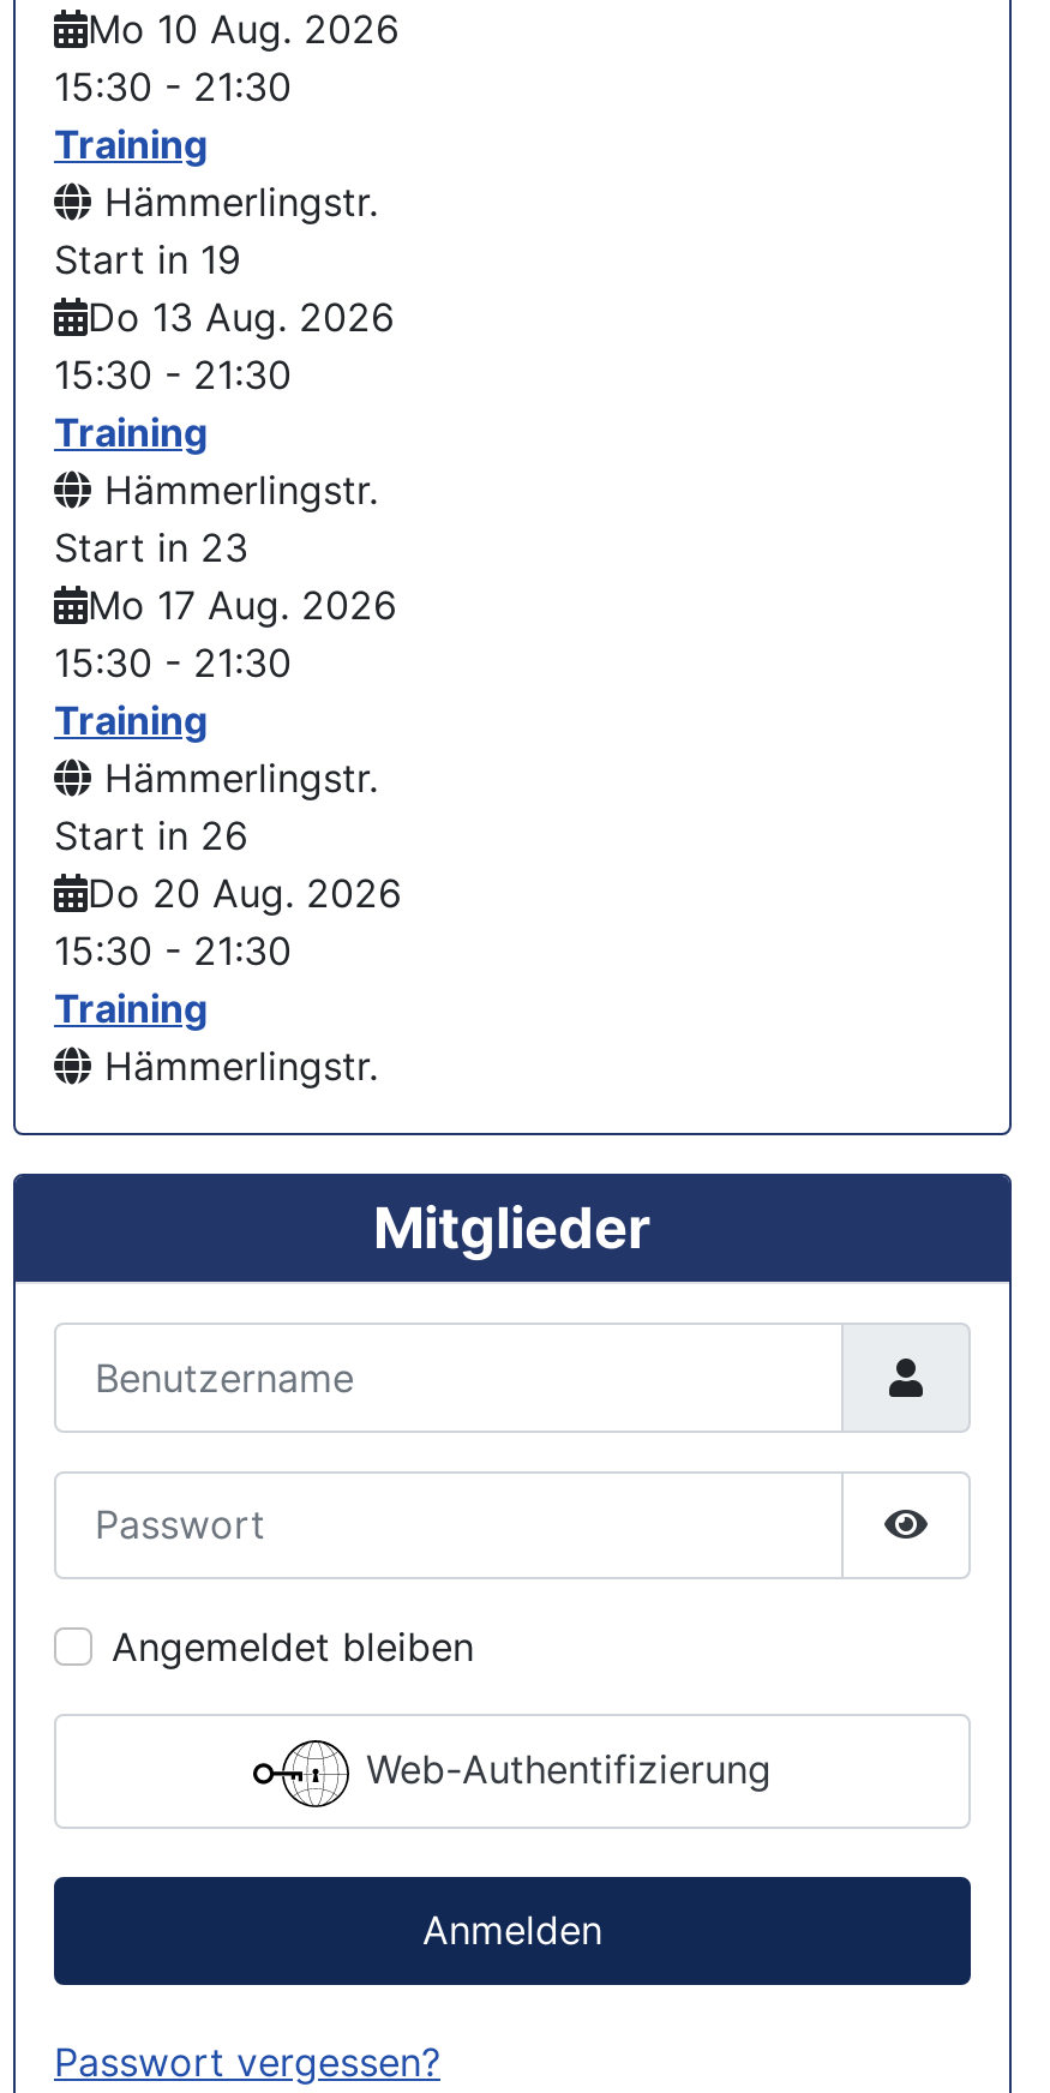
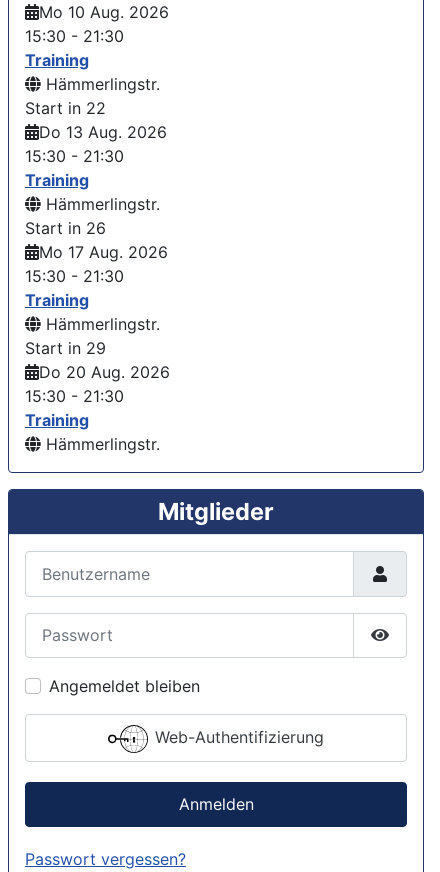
- Start in 19
+ Start in 22

- Start in 23
+ Start in 26

- Start in 26
+ Start in 29
